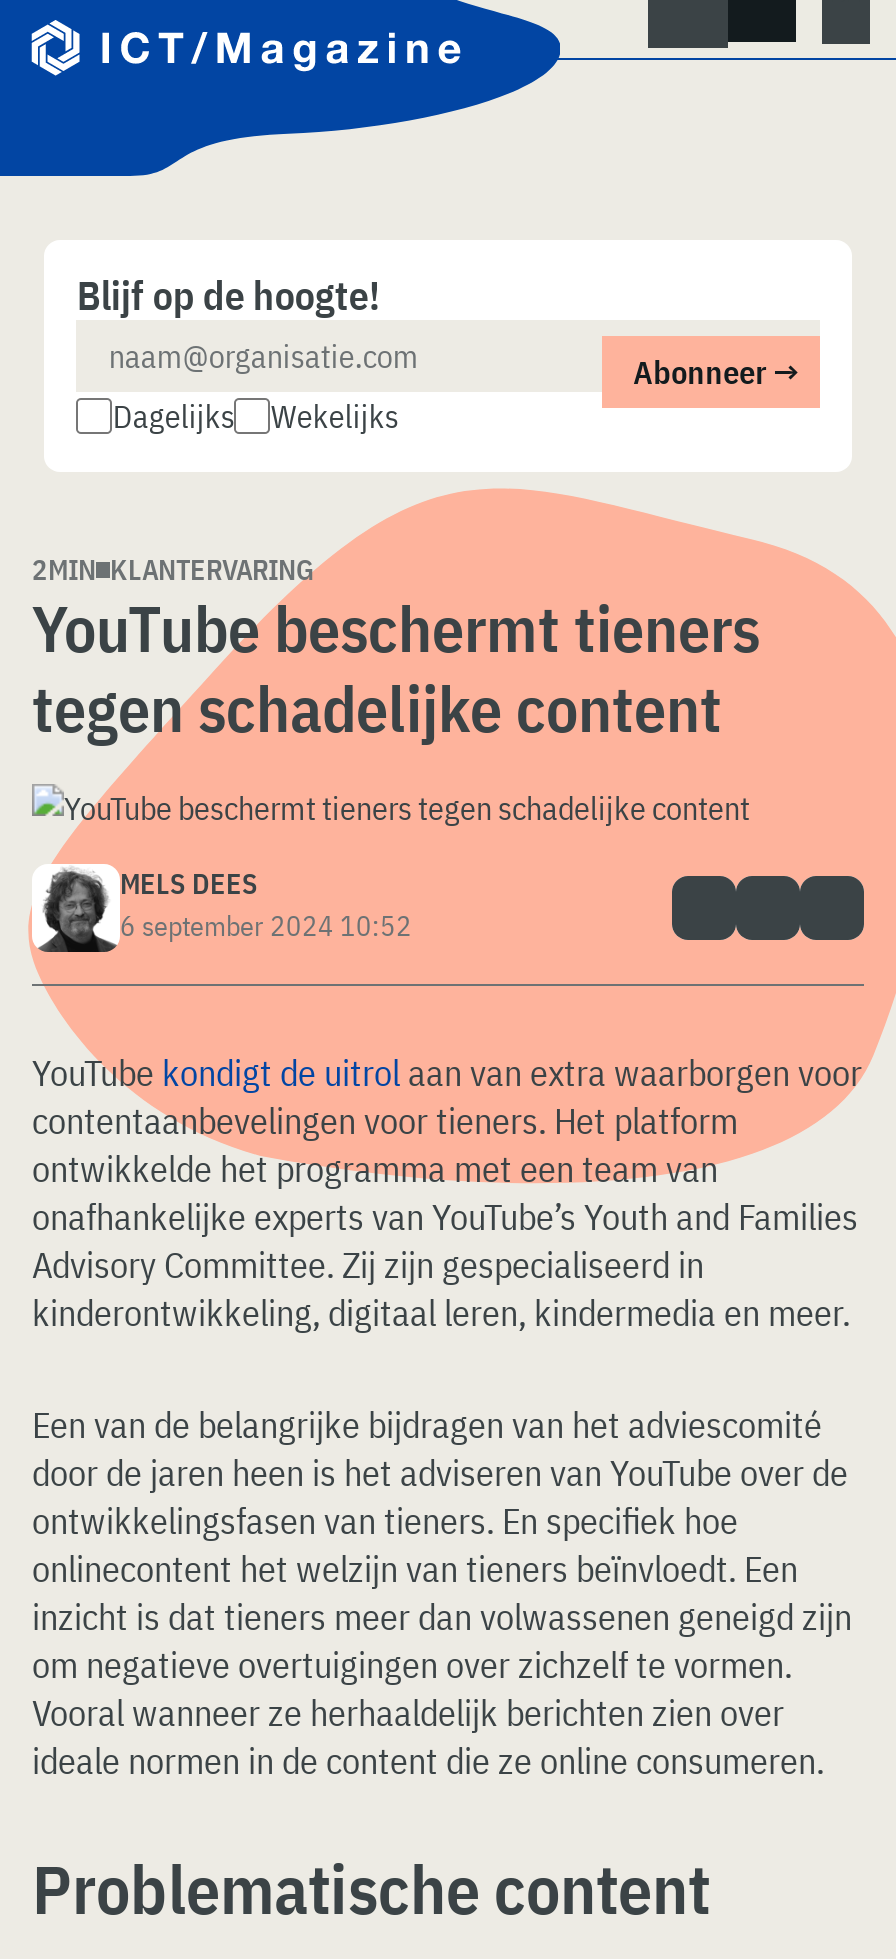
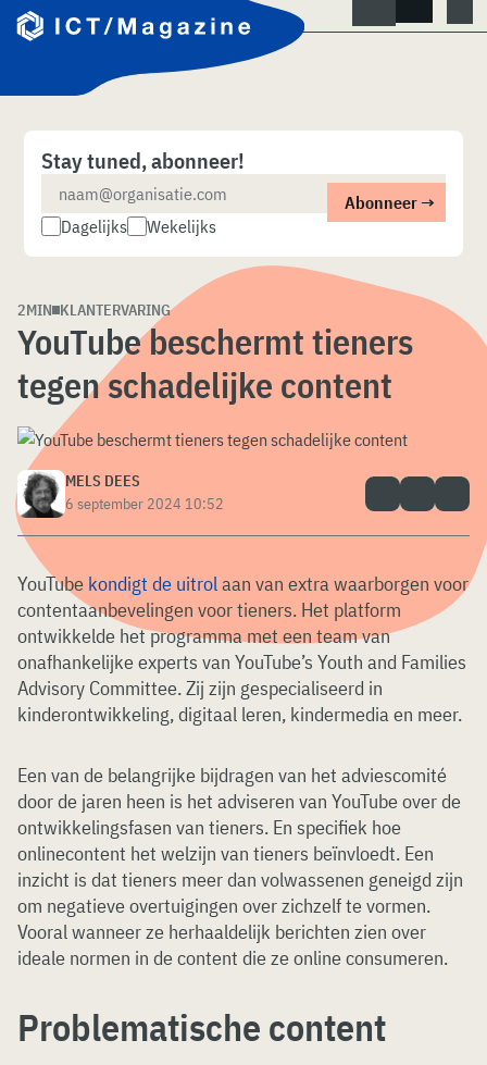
- Blijf op de hoogte!
+ Stay tuned, abonneer!
